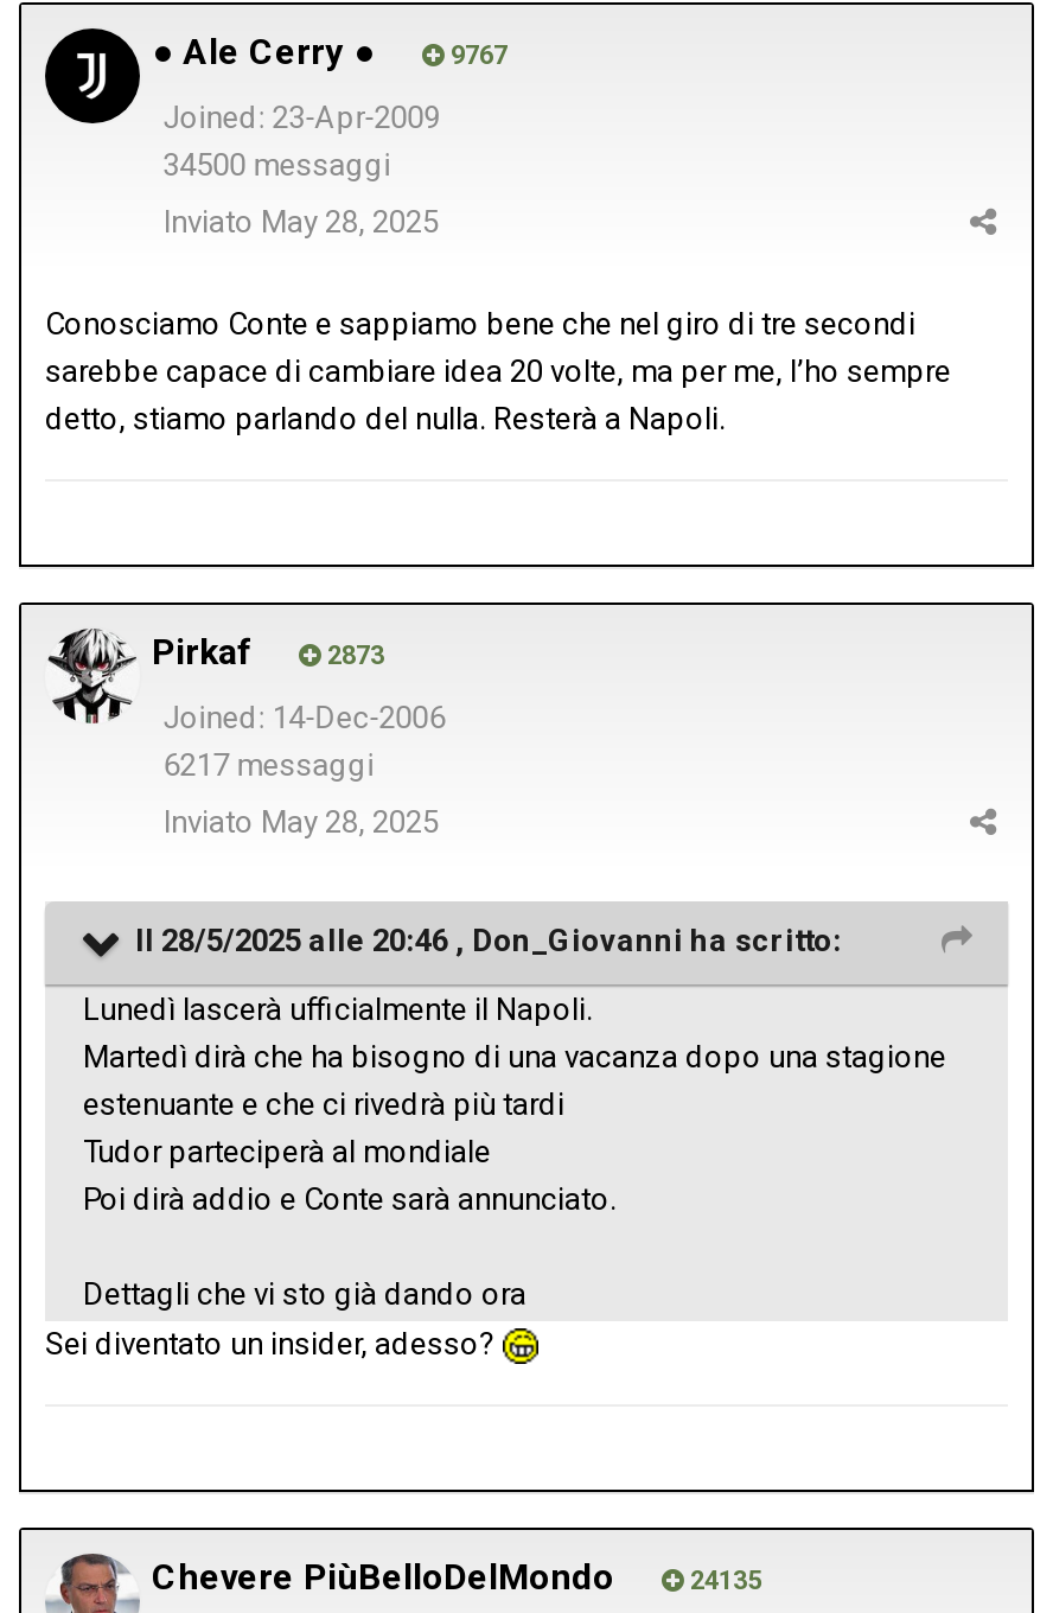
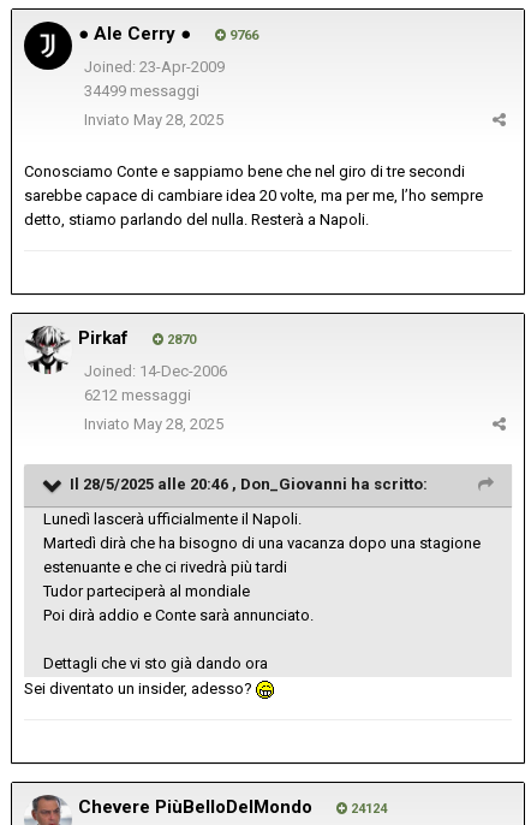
- 9767
+ 9766

- 34500 messaggi
+ 34499 messaggi

- 2873
+ 2870

- 6217 messaggi
+ 6212 messaggi

- 24135
+ 24124
